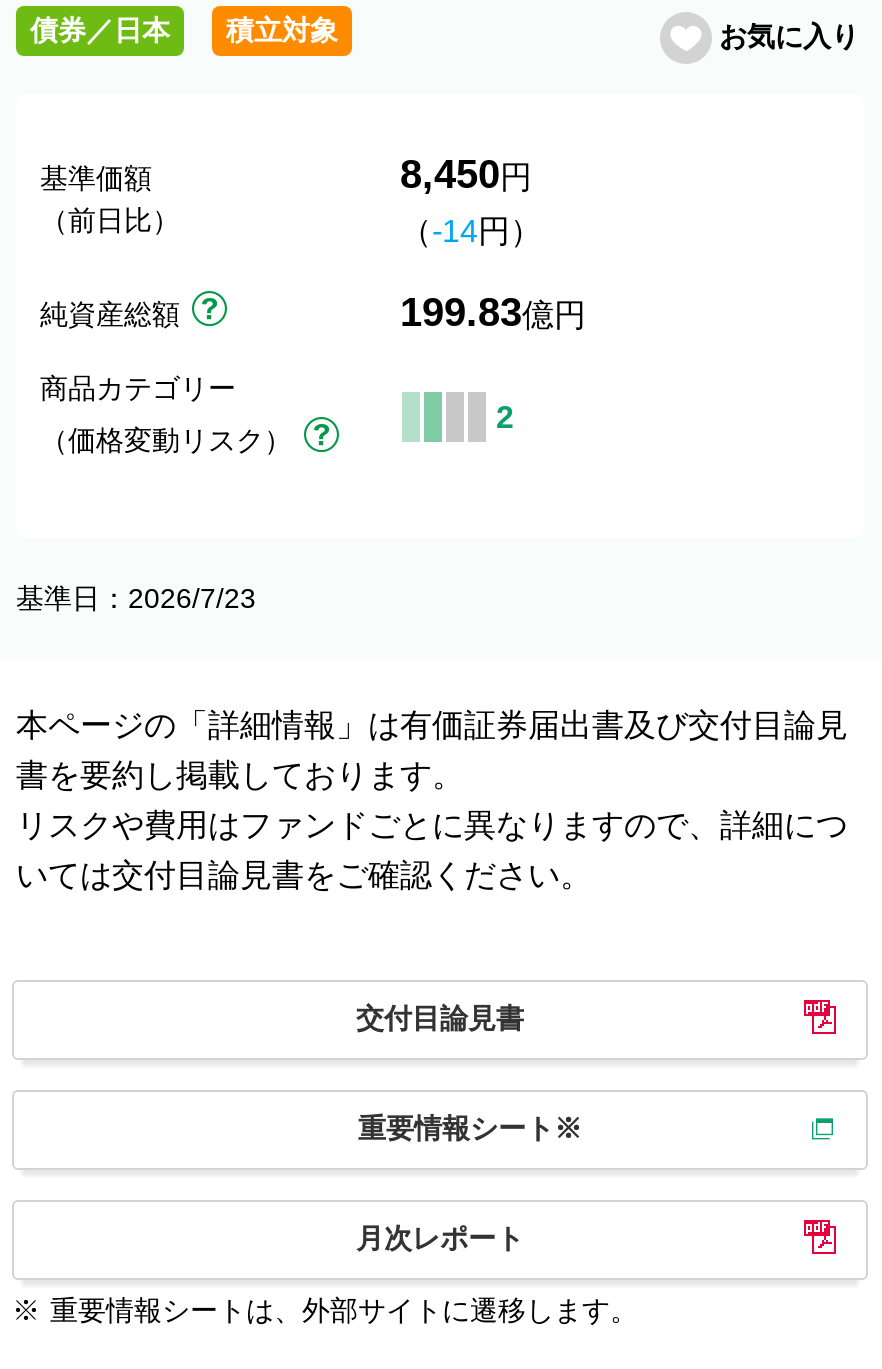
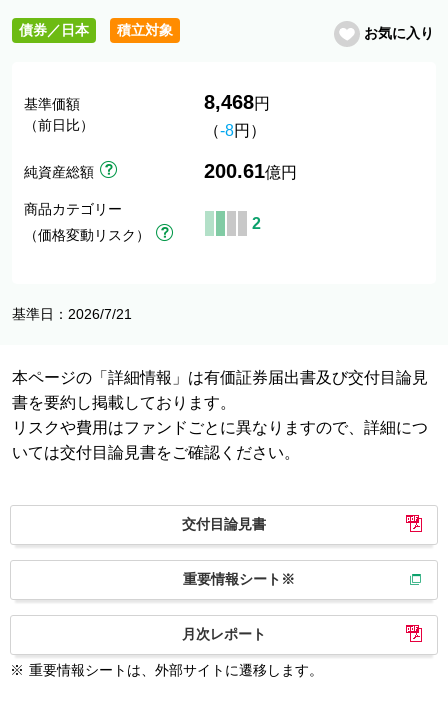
- 8,450円
+ 8,468円

- （-14円）
+ （-8円）

- 199.83億円
+ 200.61億円

- 基準日：2026/7/23
+ 基準日：2026/7/21
